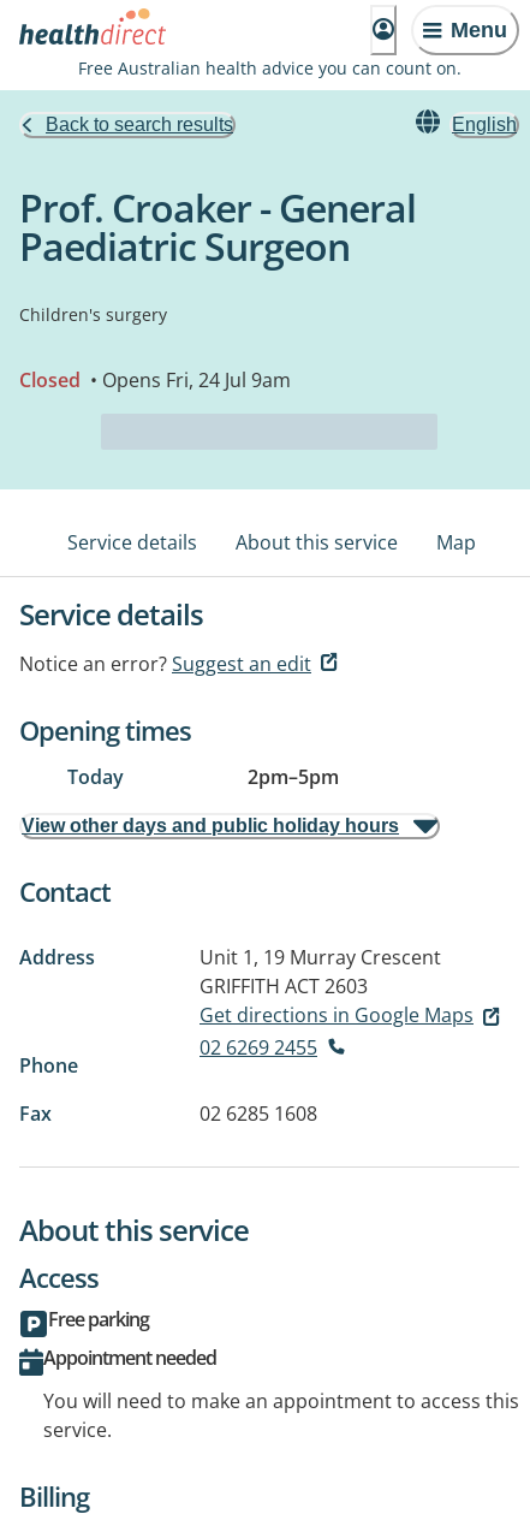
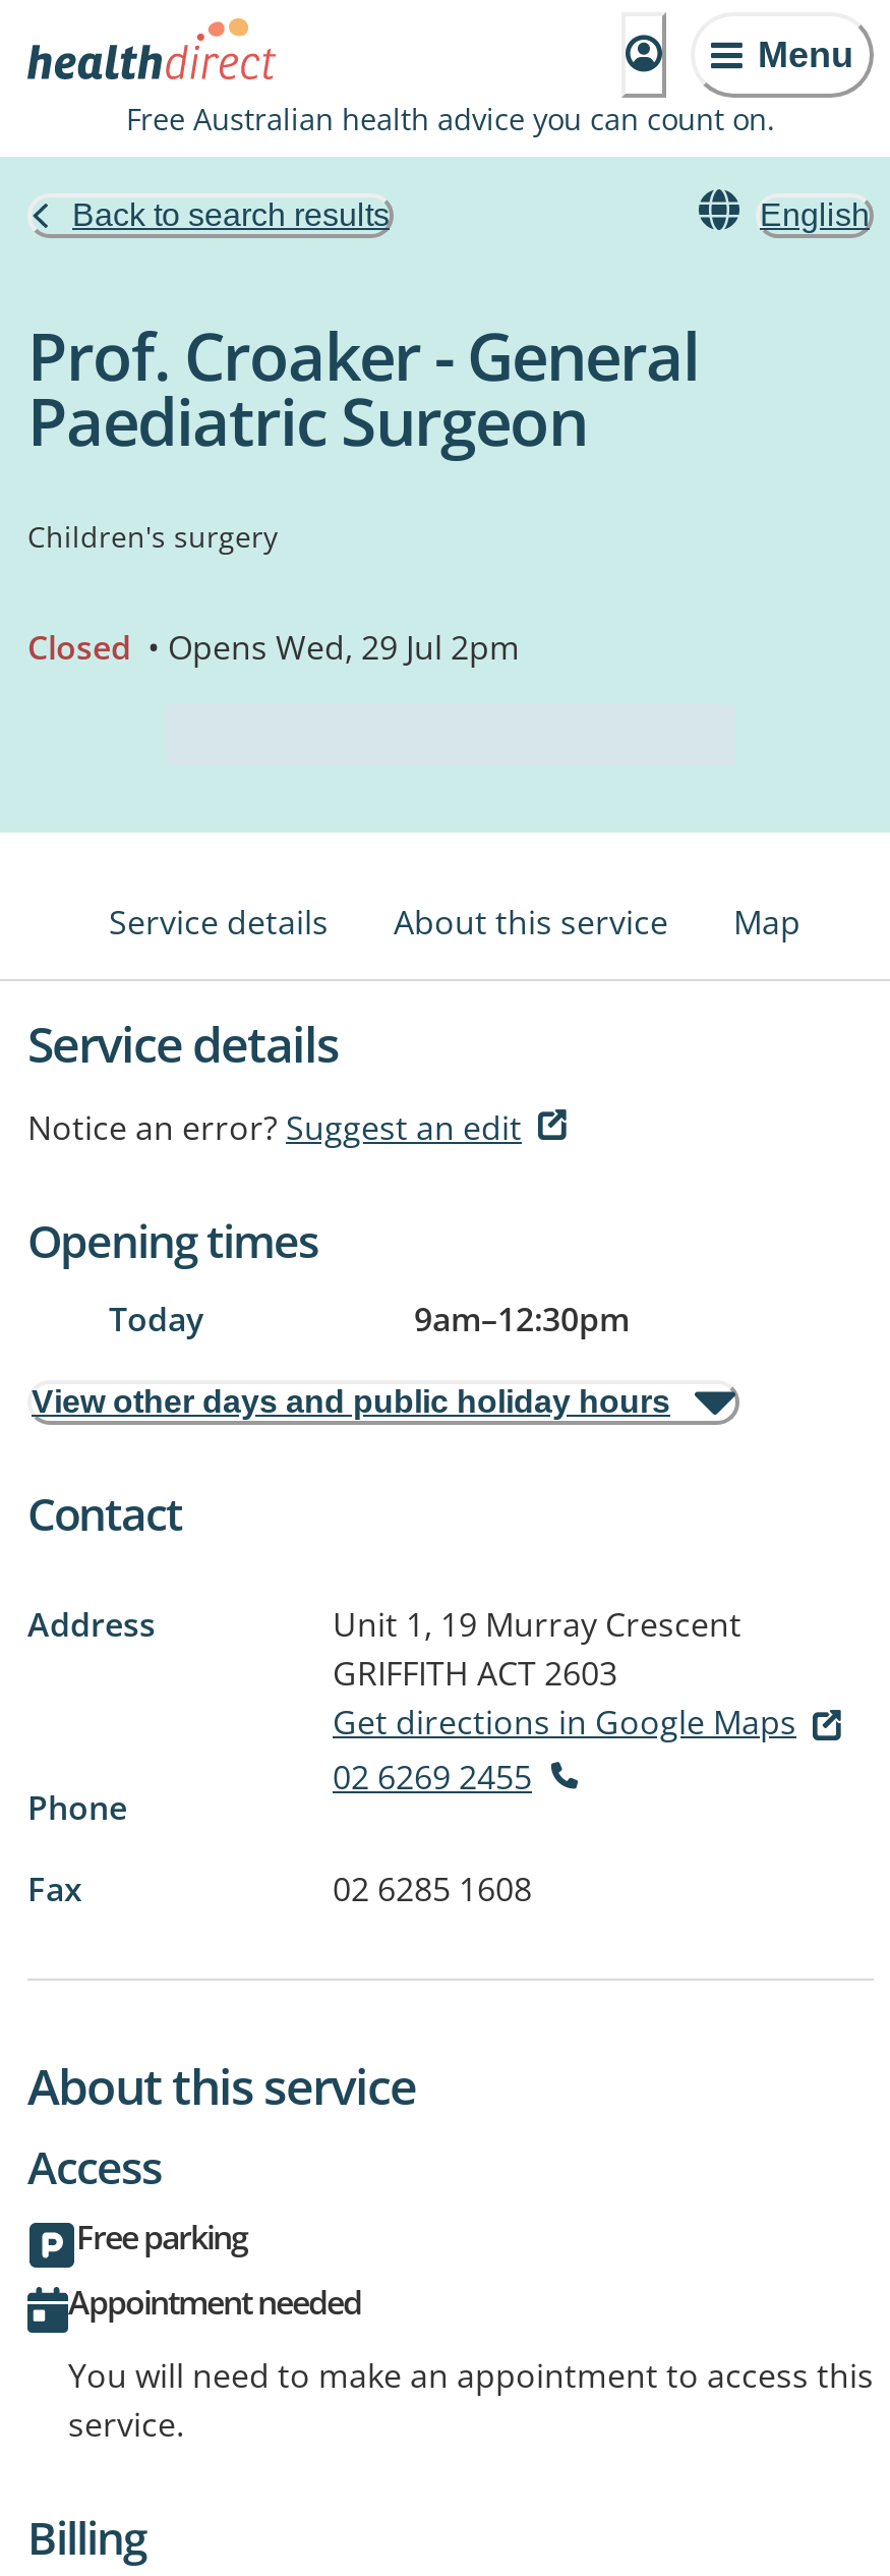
- Closed • Opens Fri, 24 Jul 9am
+ Closed • Opens Wed, 29 Jul 2pm

- 2pm–5pm
+ 9am–12:30pm
